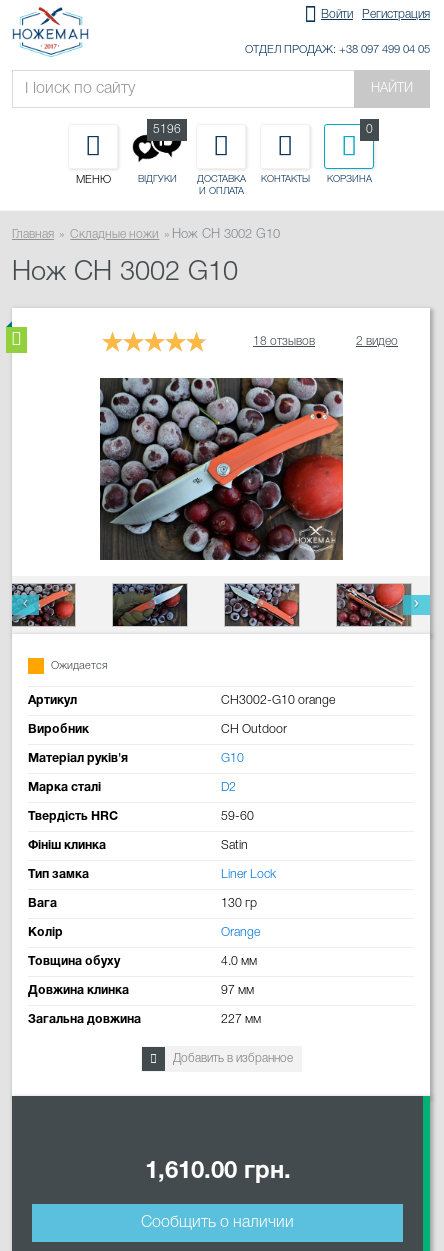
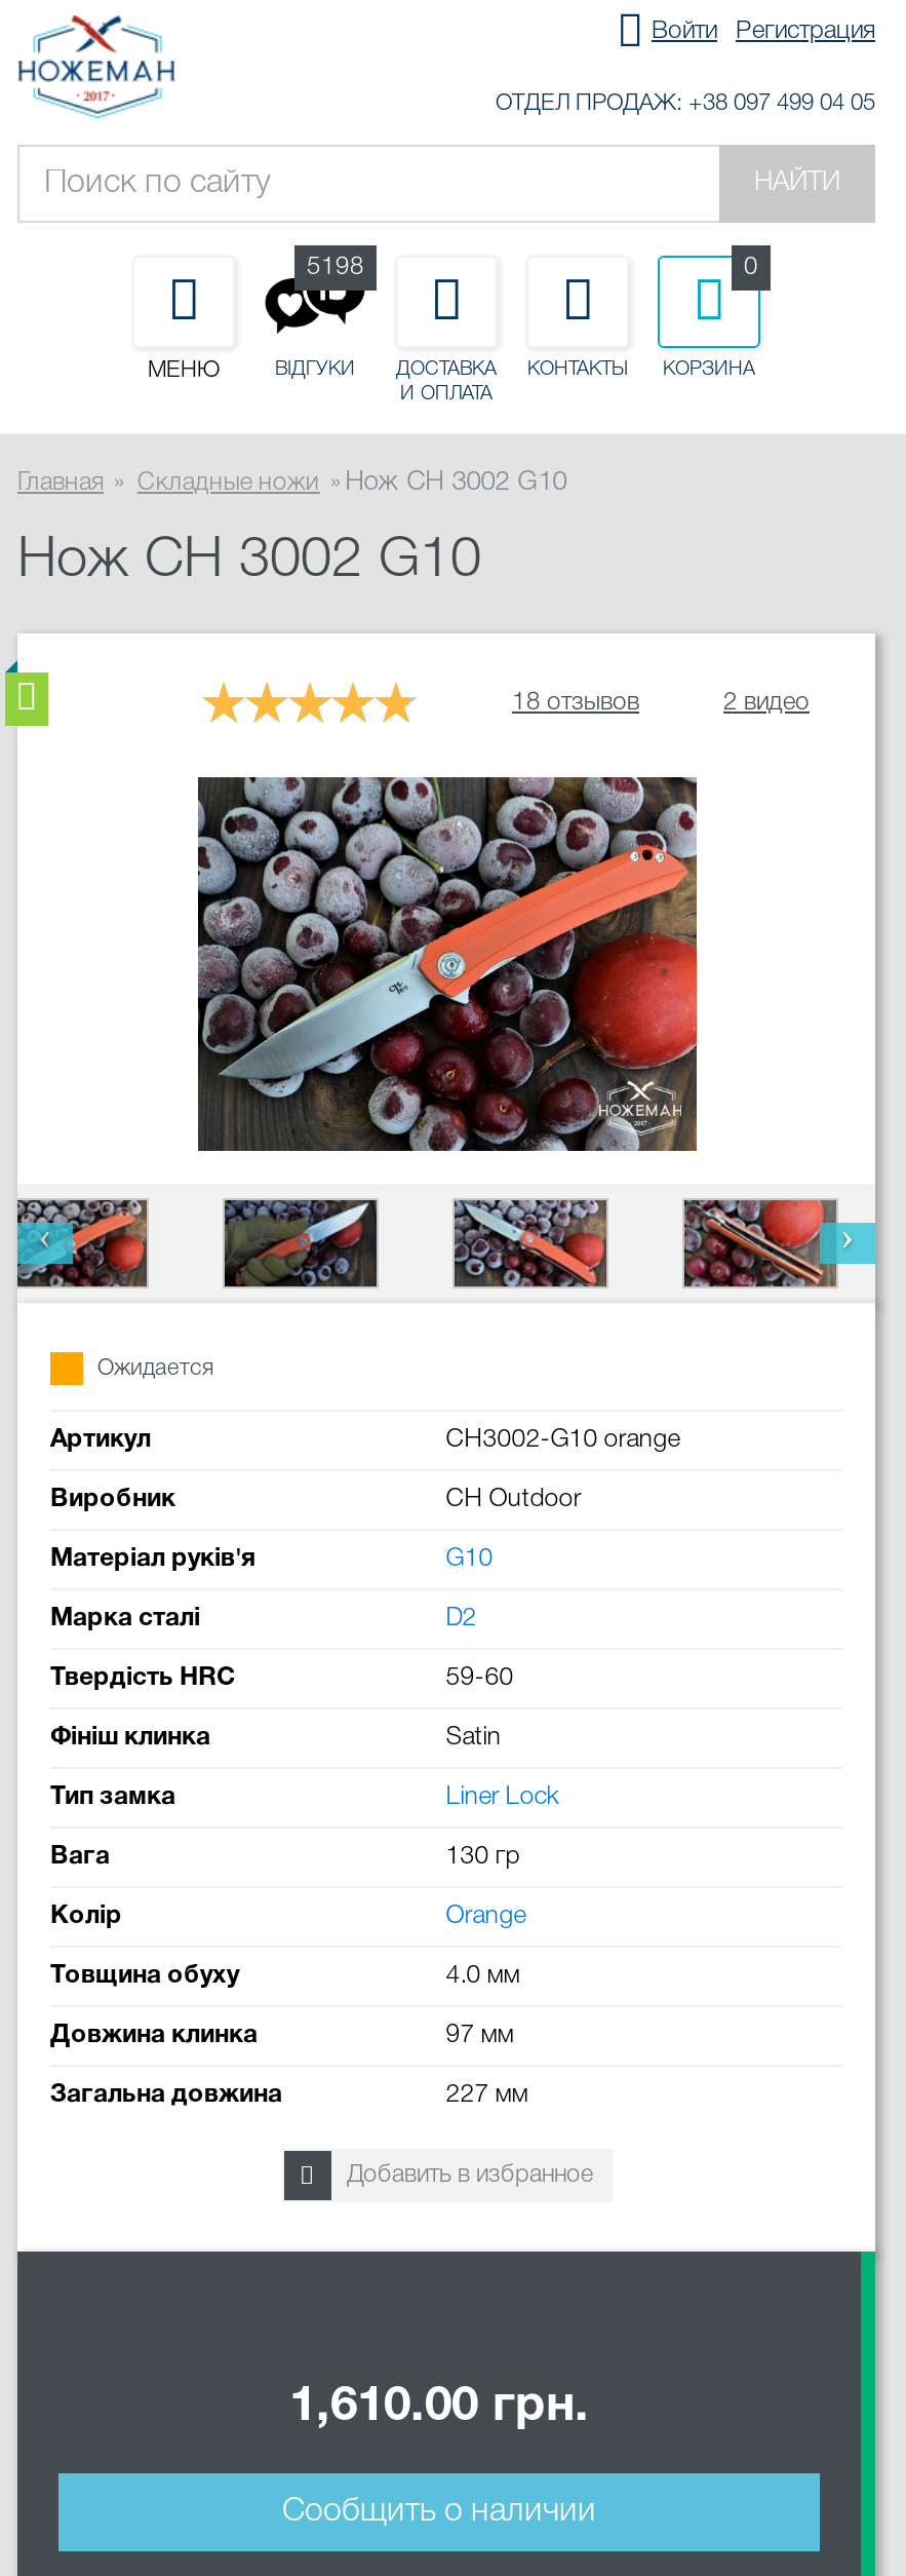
- 5196
+ 5198
